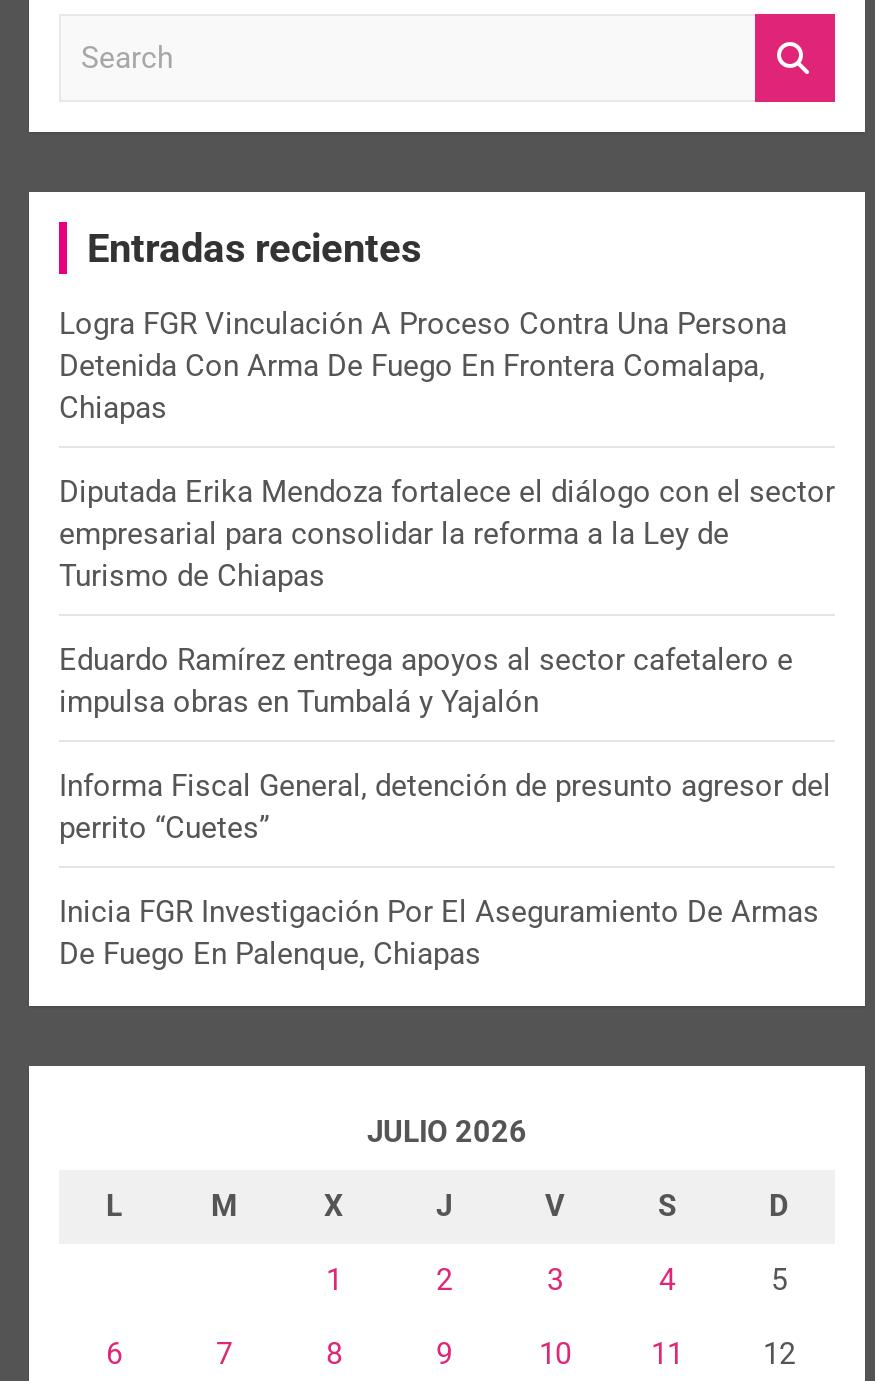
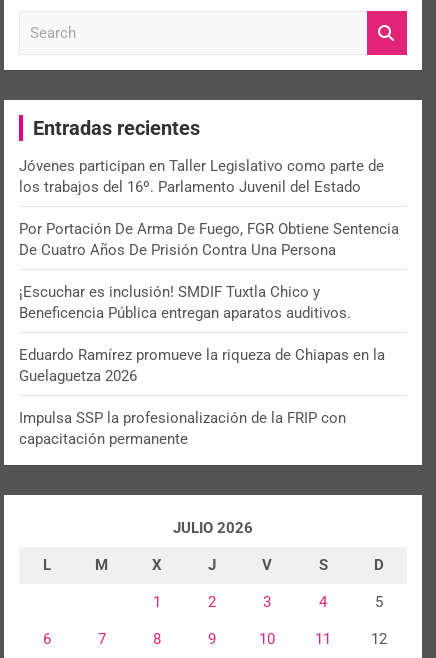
- Logra FGR Vinculación A Proceso Contra Una Persona
- Detenida Con Arma De Fuego En Frontera Comalapa,
- Chiapas
+ Jóvenes participan en Taller Legislativo como parte de
+ los trabajos del 16º. Parlamento Juvenil del Estado

- Diputada Erika Mendoza fortalece el diálogo con el sector
- empresarial para consolidar la reforma a la Ley de
- Turismo de Chiapas
+ Por Portación De Arma De Fuego, FGR Obtiene Sentencia
+ De Cuatro Años De Prisión Contra Una Persona

- Eduardo Ramírez entrega apoyos al sector cafetalero e
- impulsa obras en Tumbalá y Yajalón
+ ¡Escuchar es inclusión! SMDIF Tuxtla Chico y
+ Beneficencia Pública entregan aparatos auditivos.

- Informa Fiscal General, detención de presunto agresor del
- perrito “Cuetes”
+ Eduardo Ramírez promueve la riqueza de Chiapas en la
+ Guelaguetza 2026

- Inicia FGR Investigación Por El Aseguramiento De Armas
- De Fuego En Palenque, Chiapas
+ Impulsa SSP la profesionalización de la FRIP con
+ capacitación permanente
